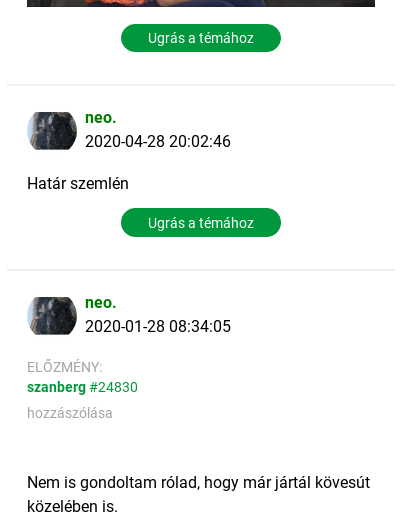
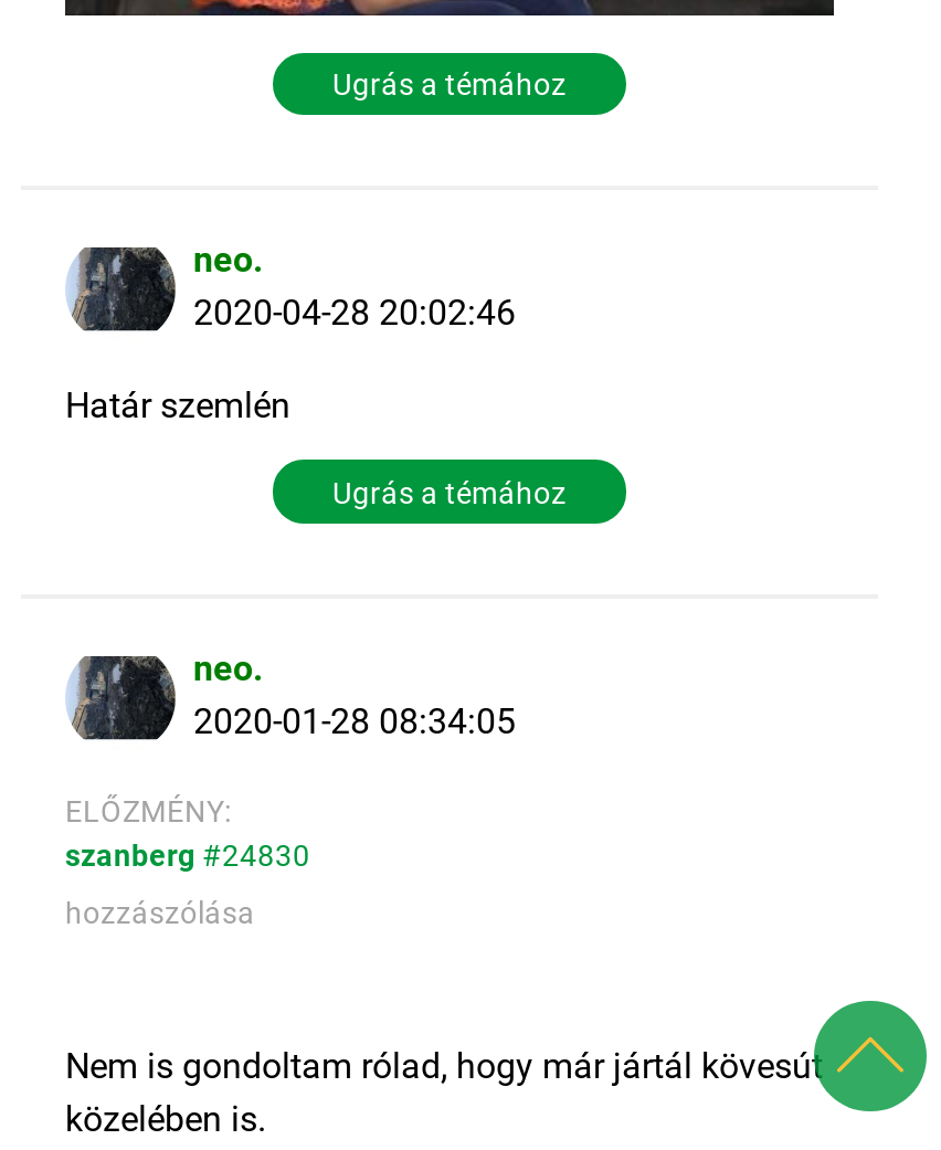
+ [image]
